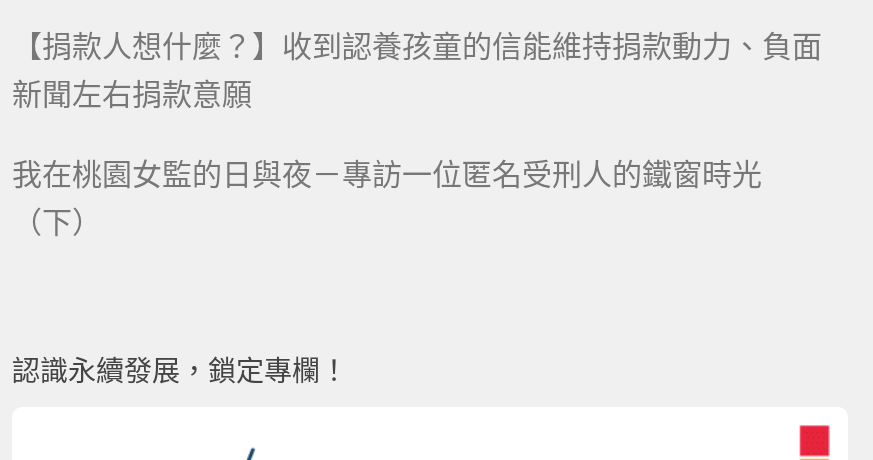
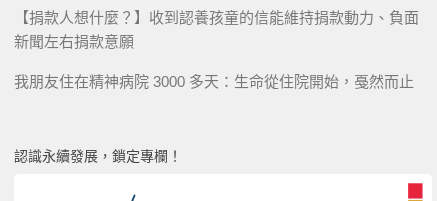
- 我在桃園女監的日與夜－專訪一位匿名受刑人的鐵窗時光
- （下）
+ 我朋友住在精神病院 3000 多天：生命從住院開始，戞然而止
